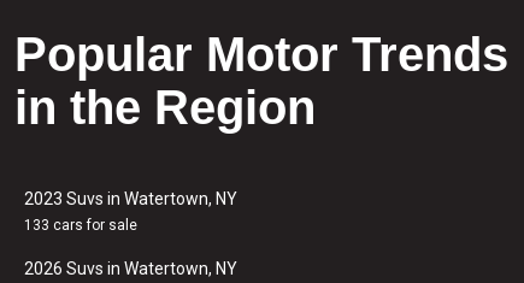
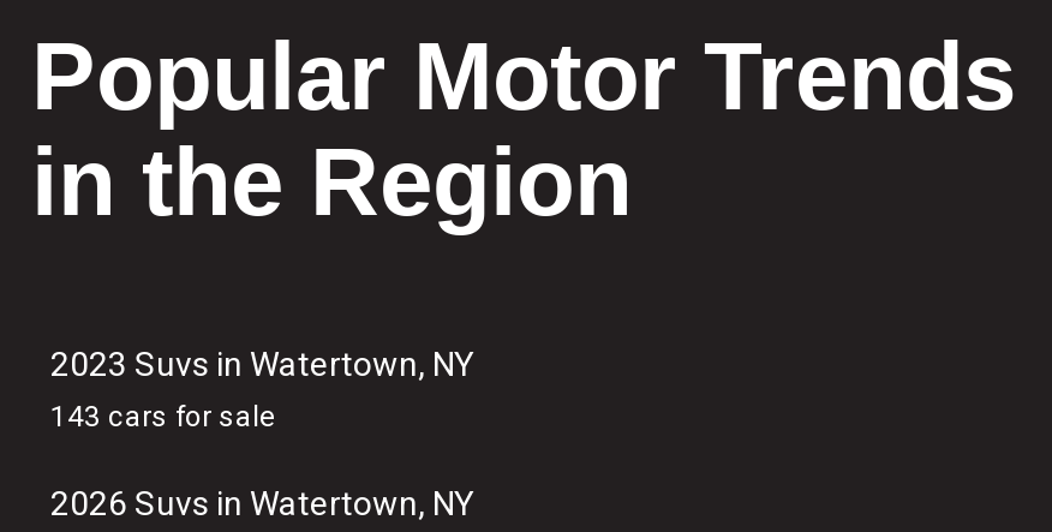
- 133 cars for sale
+ 143 cars for sale
